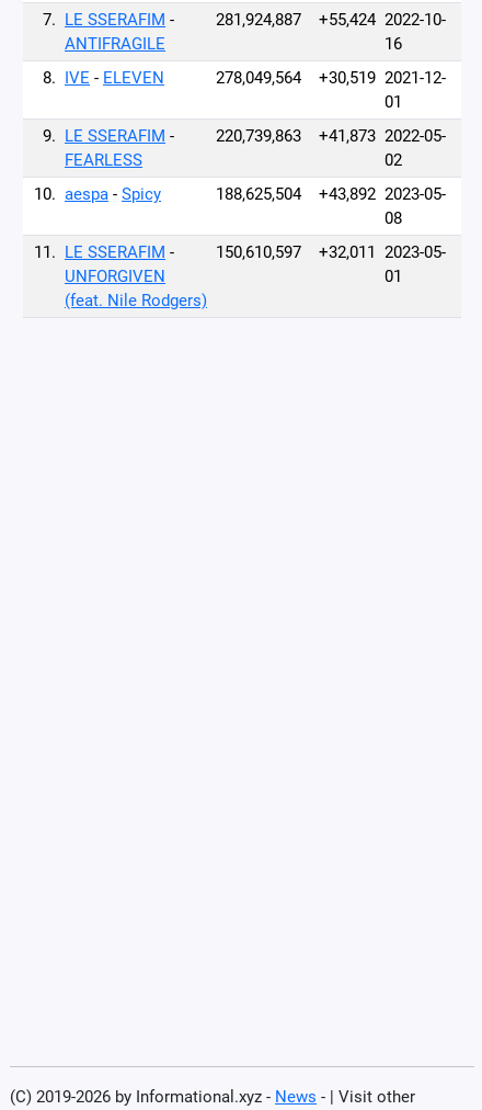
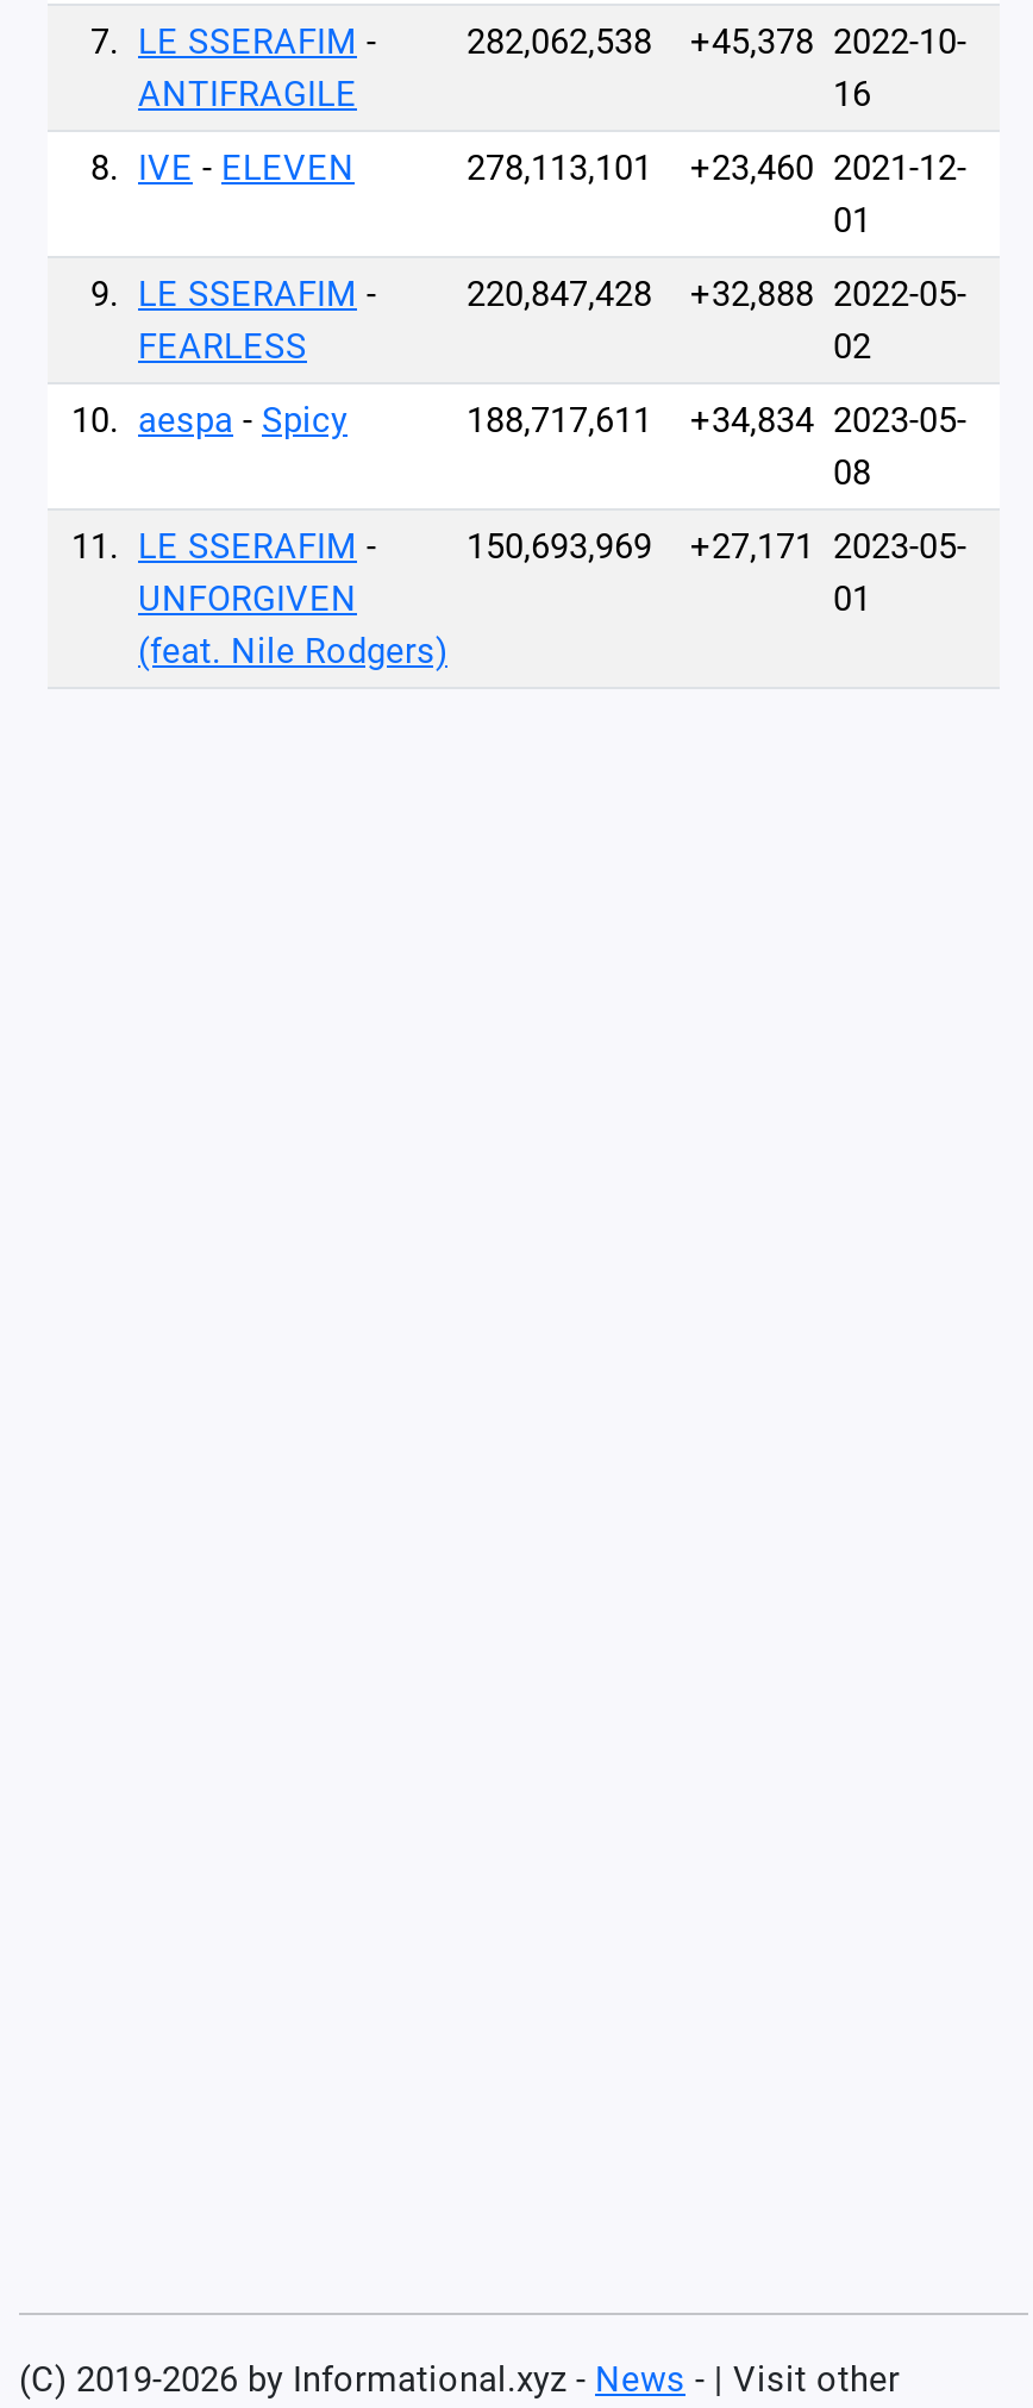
- 281,924,887
+ 282,062,538

- +55,424 2022-10-
+ +45,378 2022-10-

- 278,049,564
+ 278,113,101

- +30,519 2021-12-
+ +23,460 2021-12-

- 220,739,863
+ 220,847,428

- +41,873 2022-05-
+ +32,888 2022-05-

- 188,625,504
+ 188,717,611

- +43,892 2023-05-
+ +34,834 2023-05-

- 150,610,597
+ 150,693,969

- +32,011 2023-05-
+ +27,171 2023-05-
